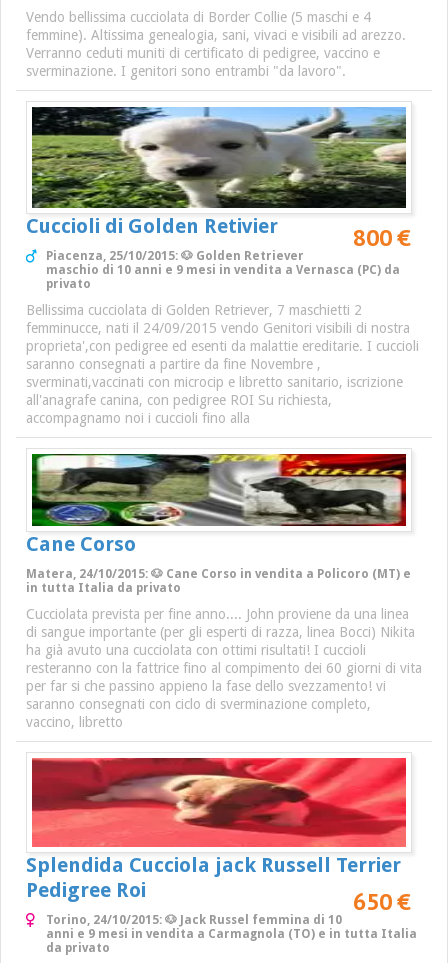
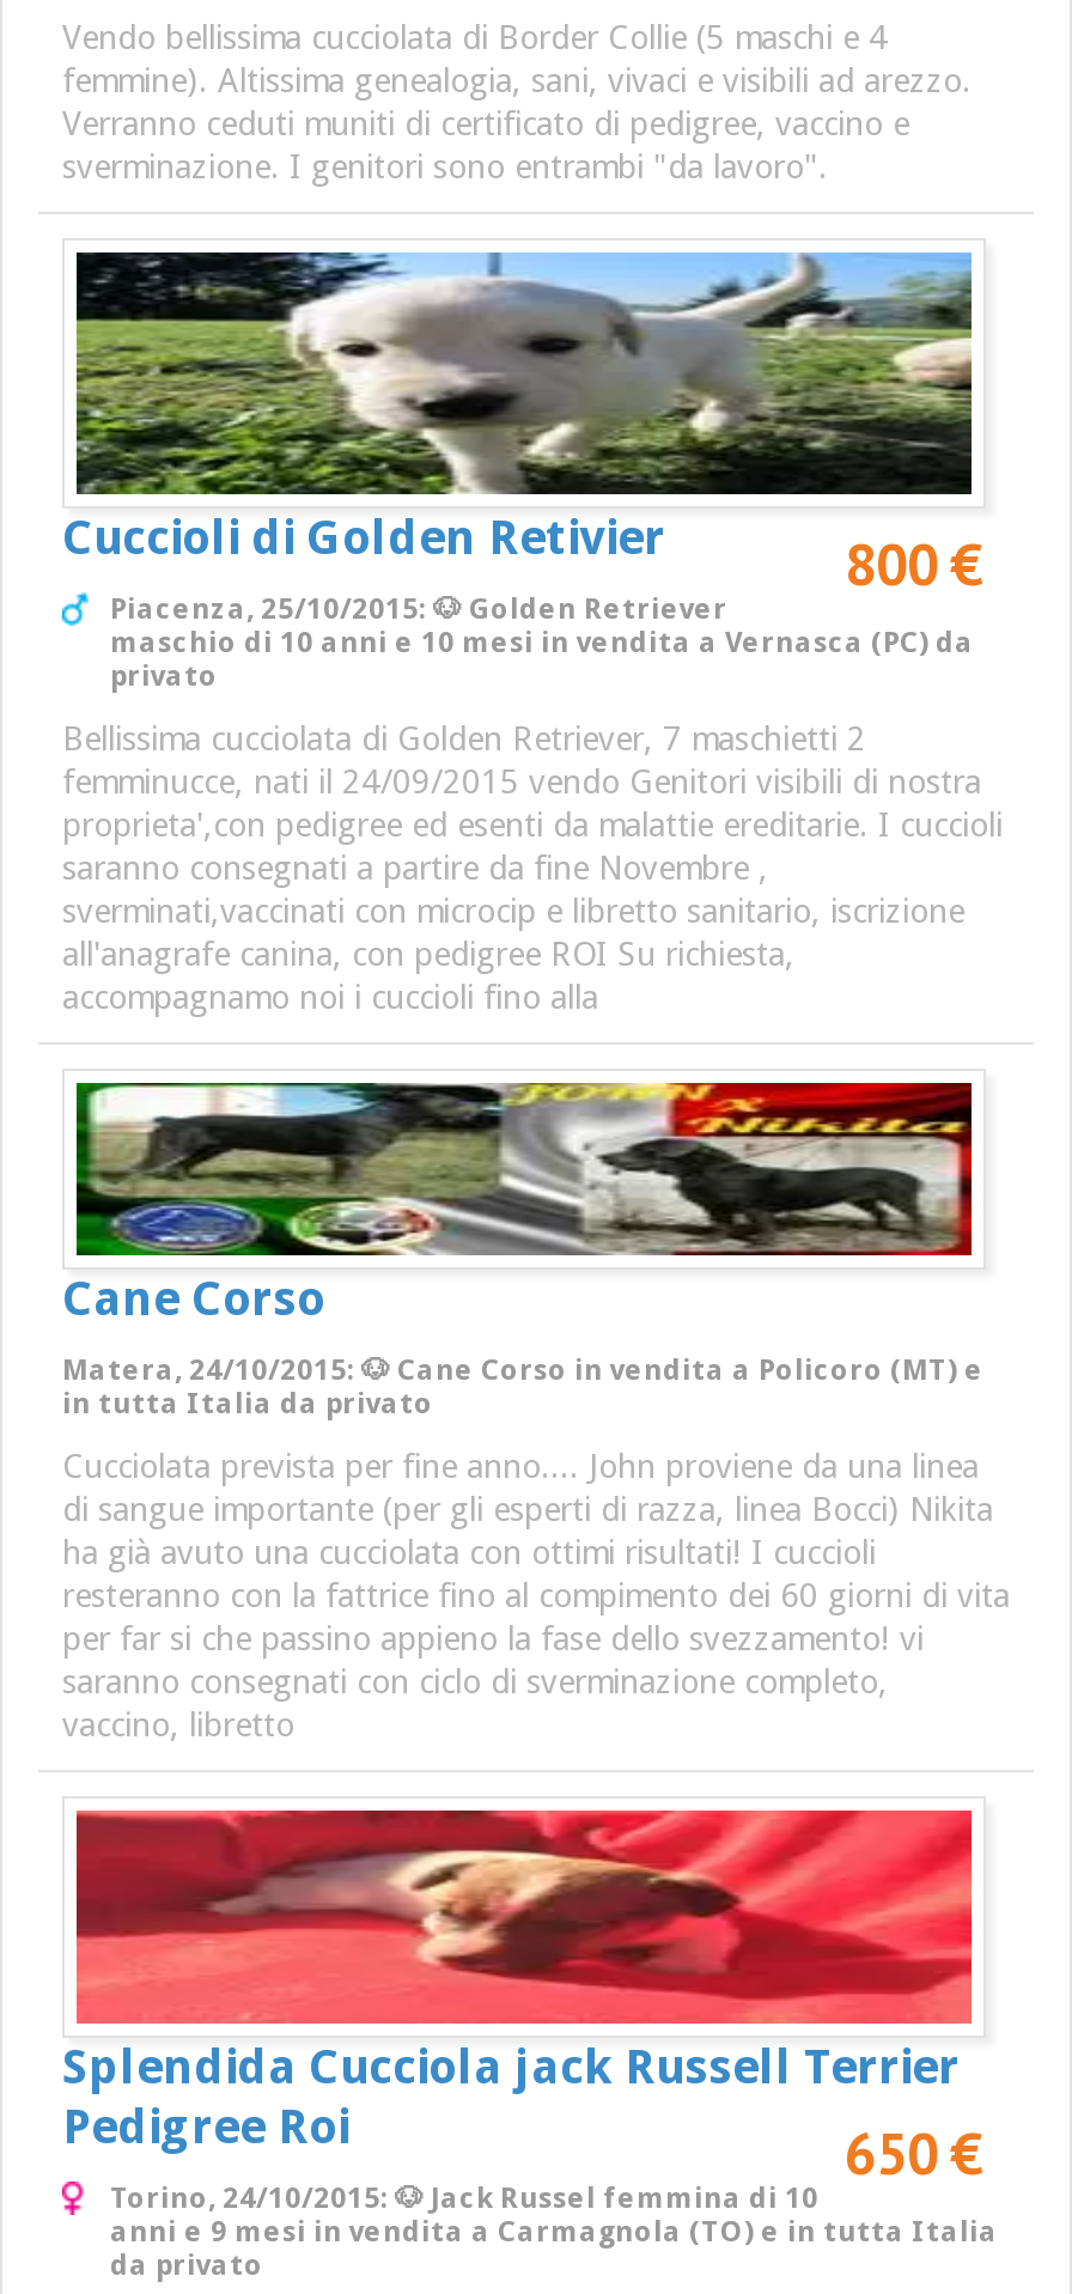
- maschio di 10 anni e 9 mesi in vendita a Vernasca (PC) da
+ maschio di 10 anni e 10 mesi in vendita a Vernasca (PC) da
